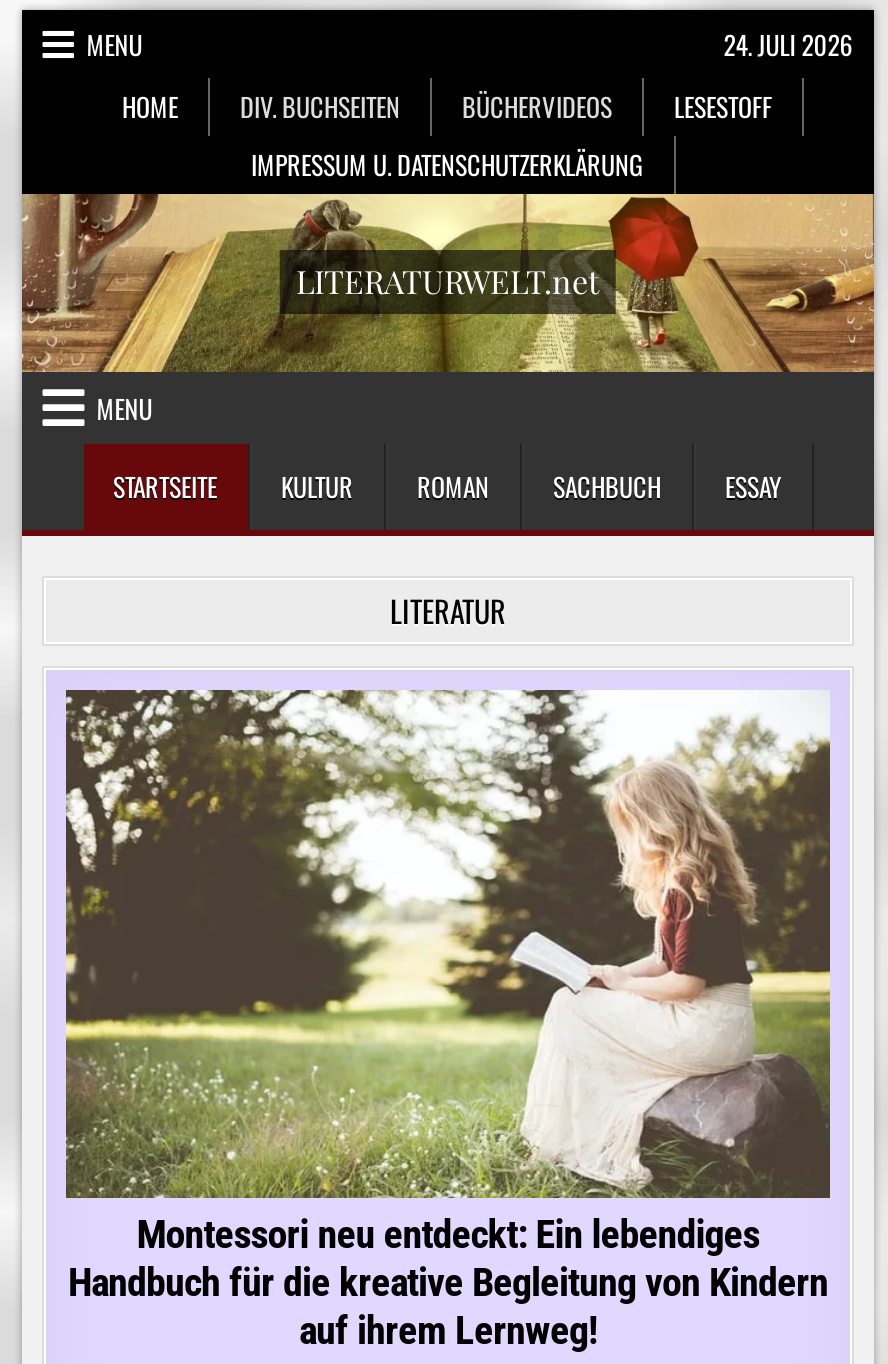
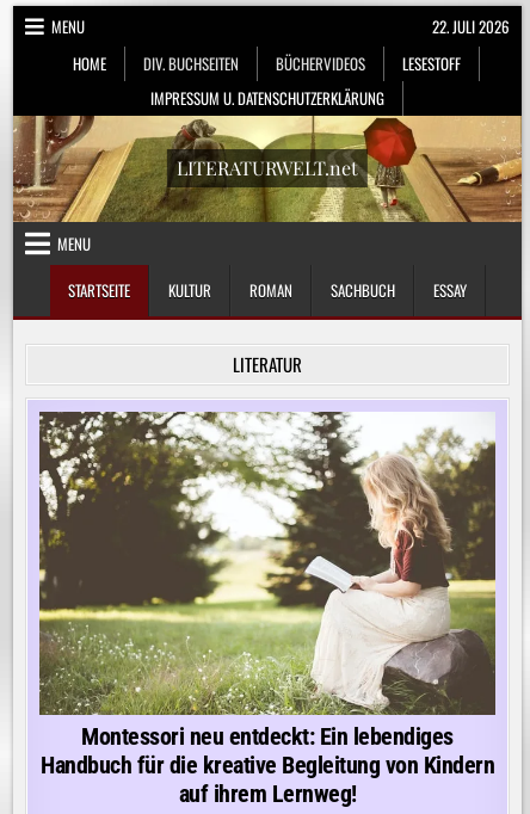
- 24. JULI 2026
+ 22. JULI 2026
